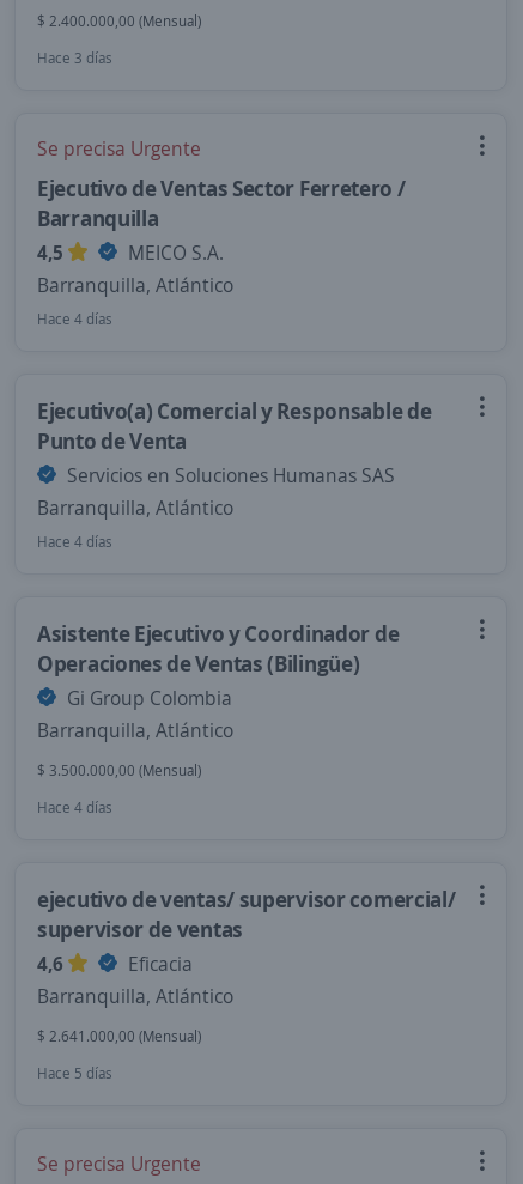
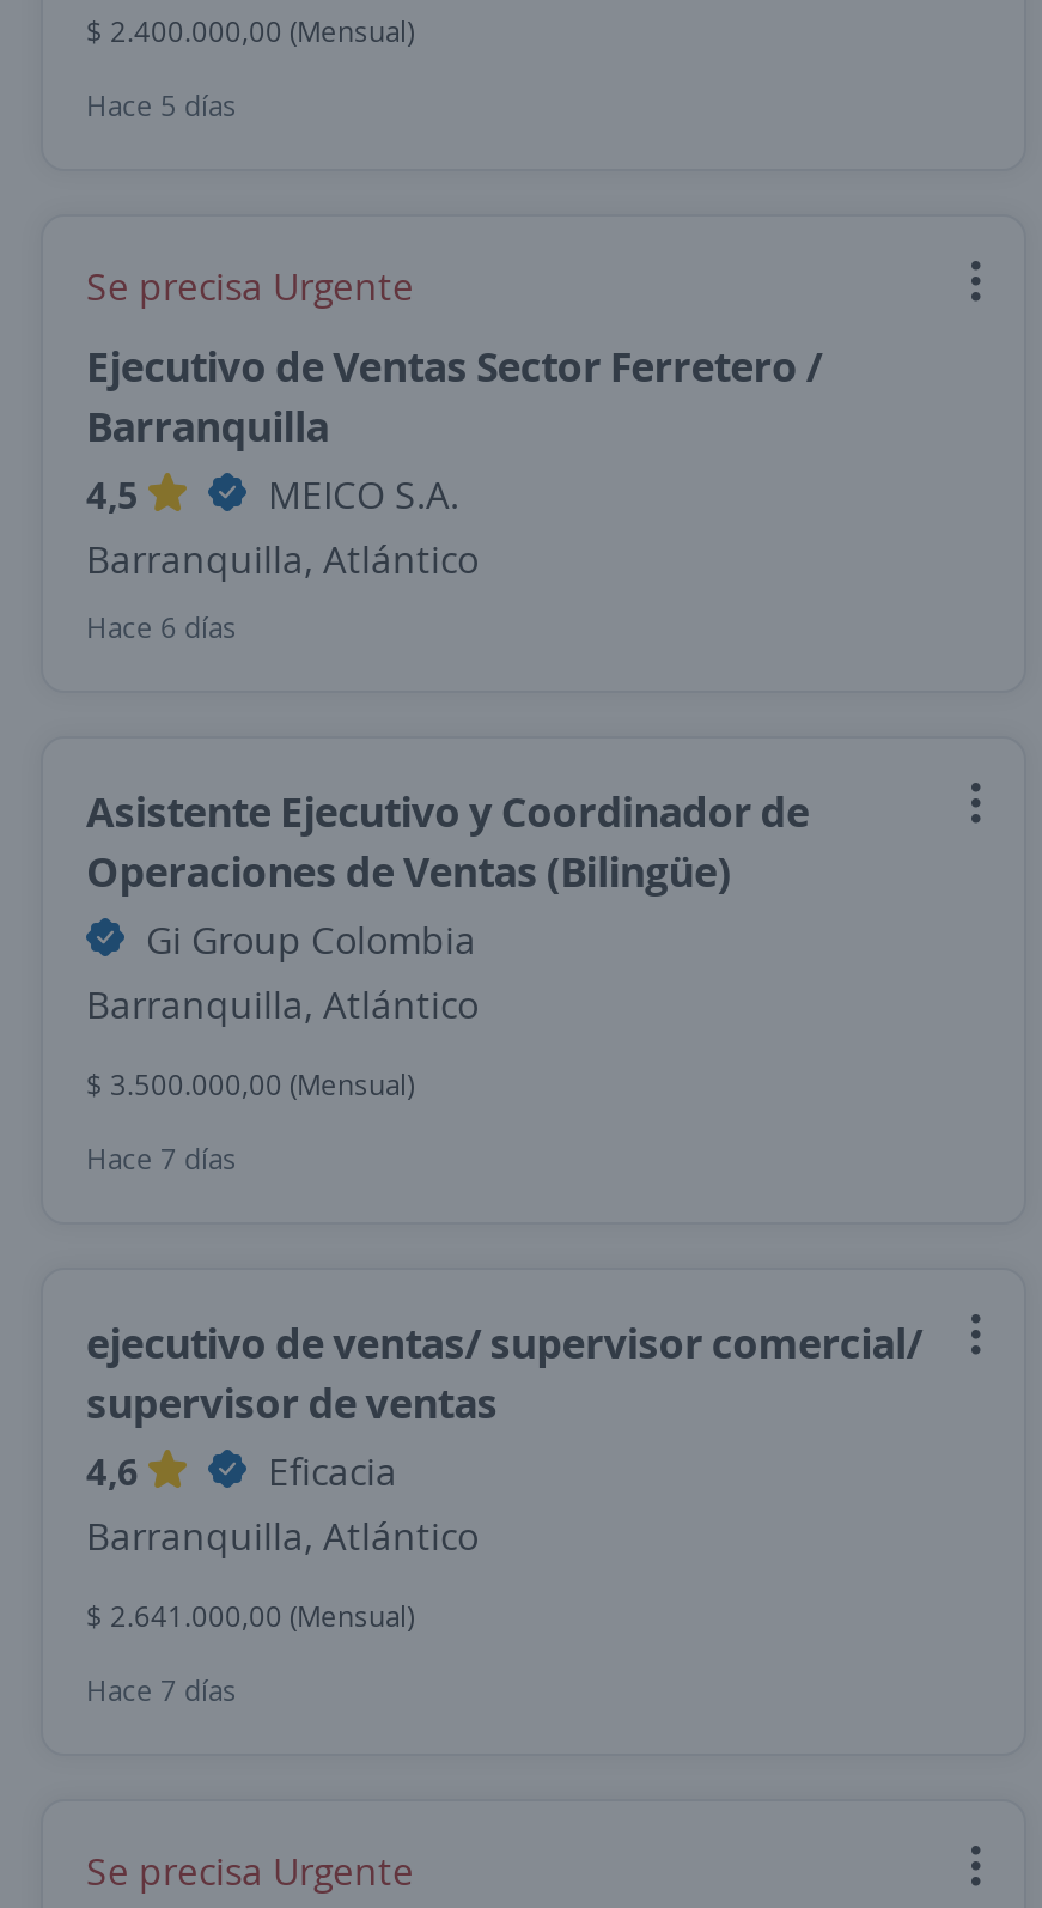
- Hace 3 días
+ Hace 5 días

- Hace 4 días
- Ejecutivo(a) Comercial y Responsable de
- Punto de Venta
- Servicios en Soluciones Humanas SAS
- Barranquilla, Atlántico
- Hace 4 días
+ Hace 6 días

- Hace 4 días
+ Hace 7 días

- Hace 5 días
+ Hace 7 días
